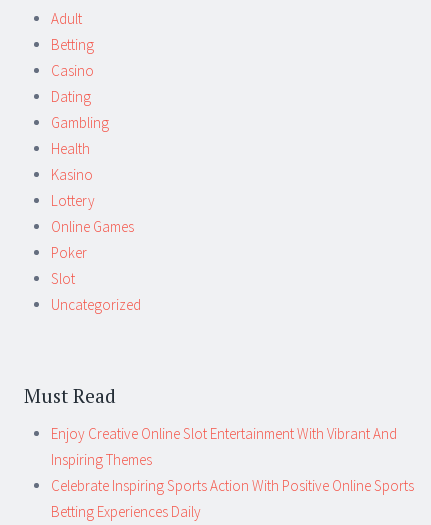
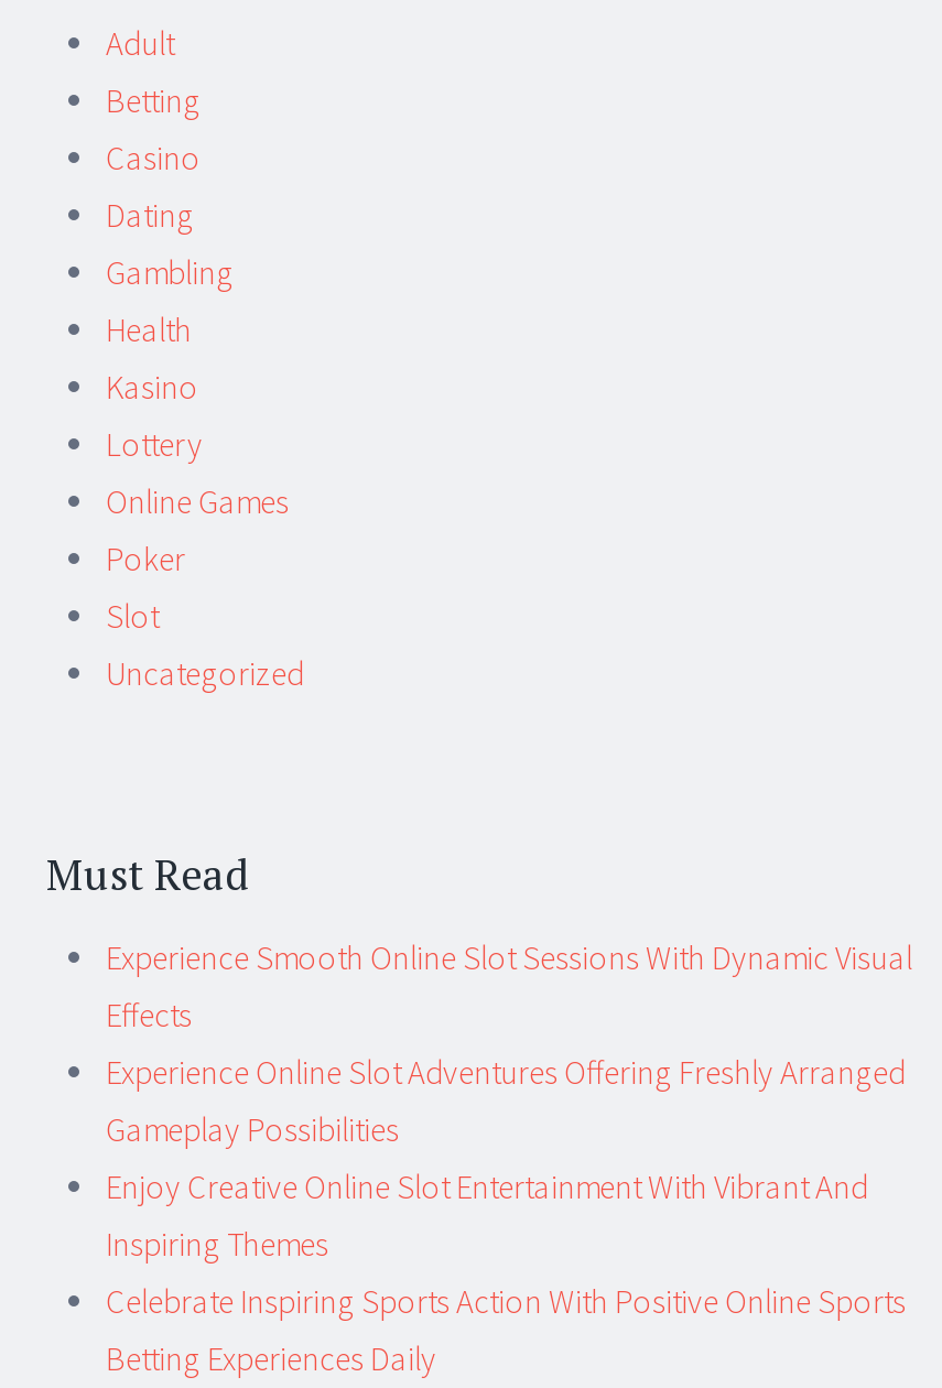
+ Experience Smooth Online Slot Sessions With Dynamic Visual
+ Effects
+ Experience Online Slot Adventures Offering Freshly Arranged
+ Gameplay Possibilities
